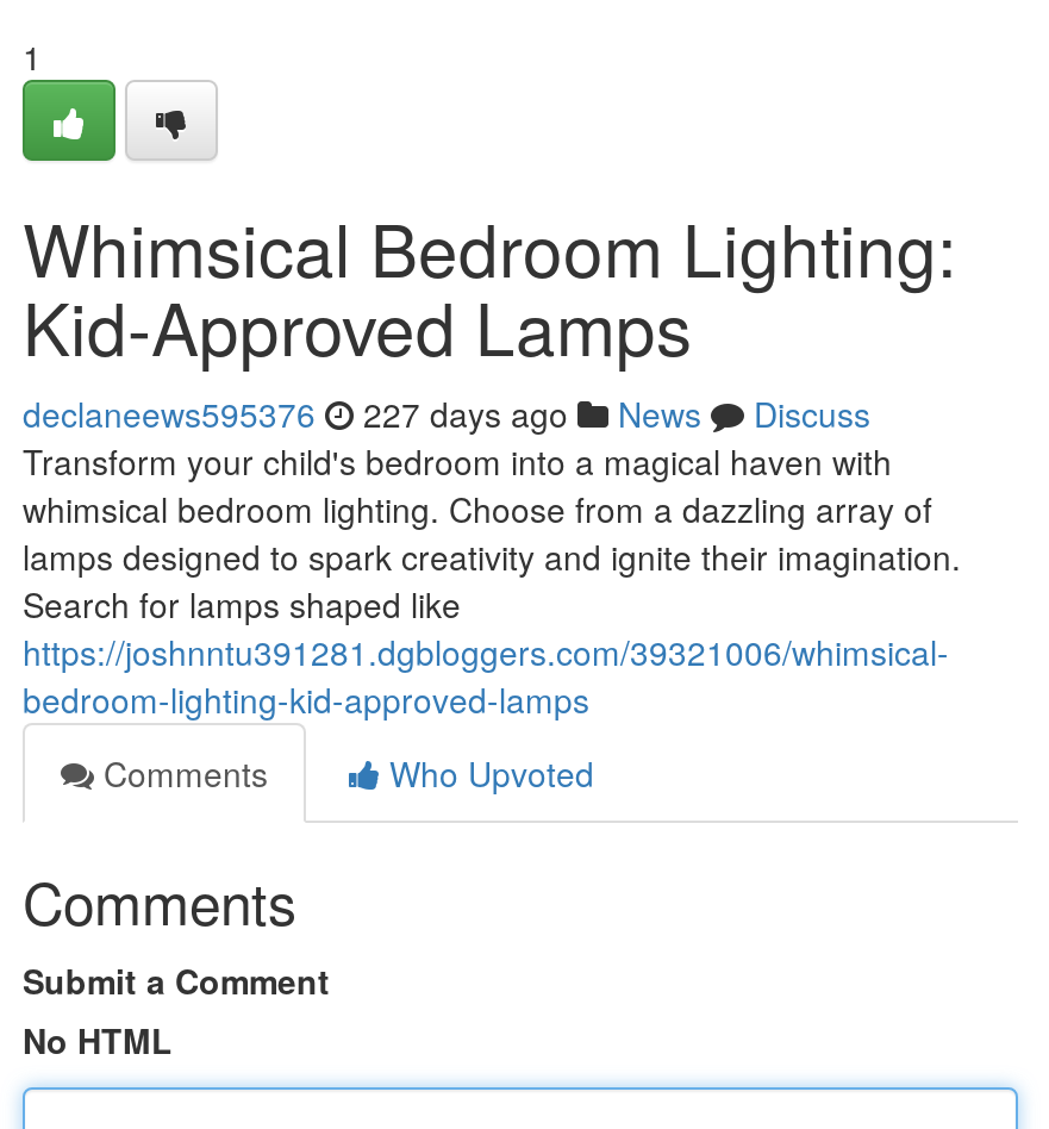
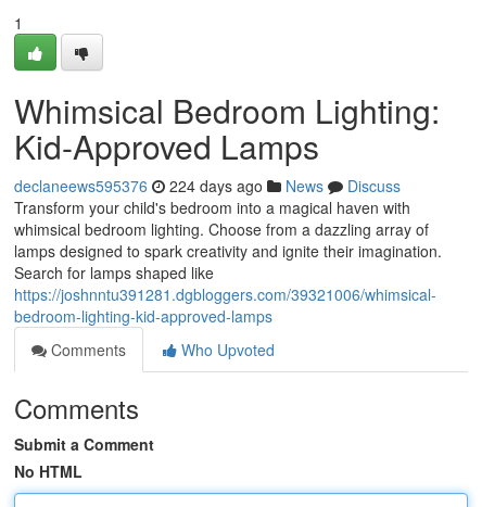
- declaneews595376 227 days ago News Discuss
+ declaneews595376 224 days ago News Discuss
